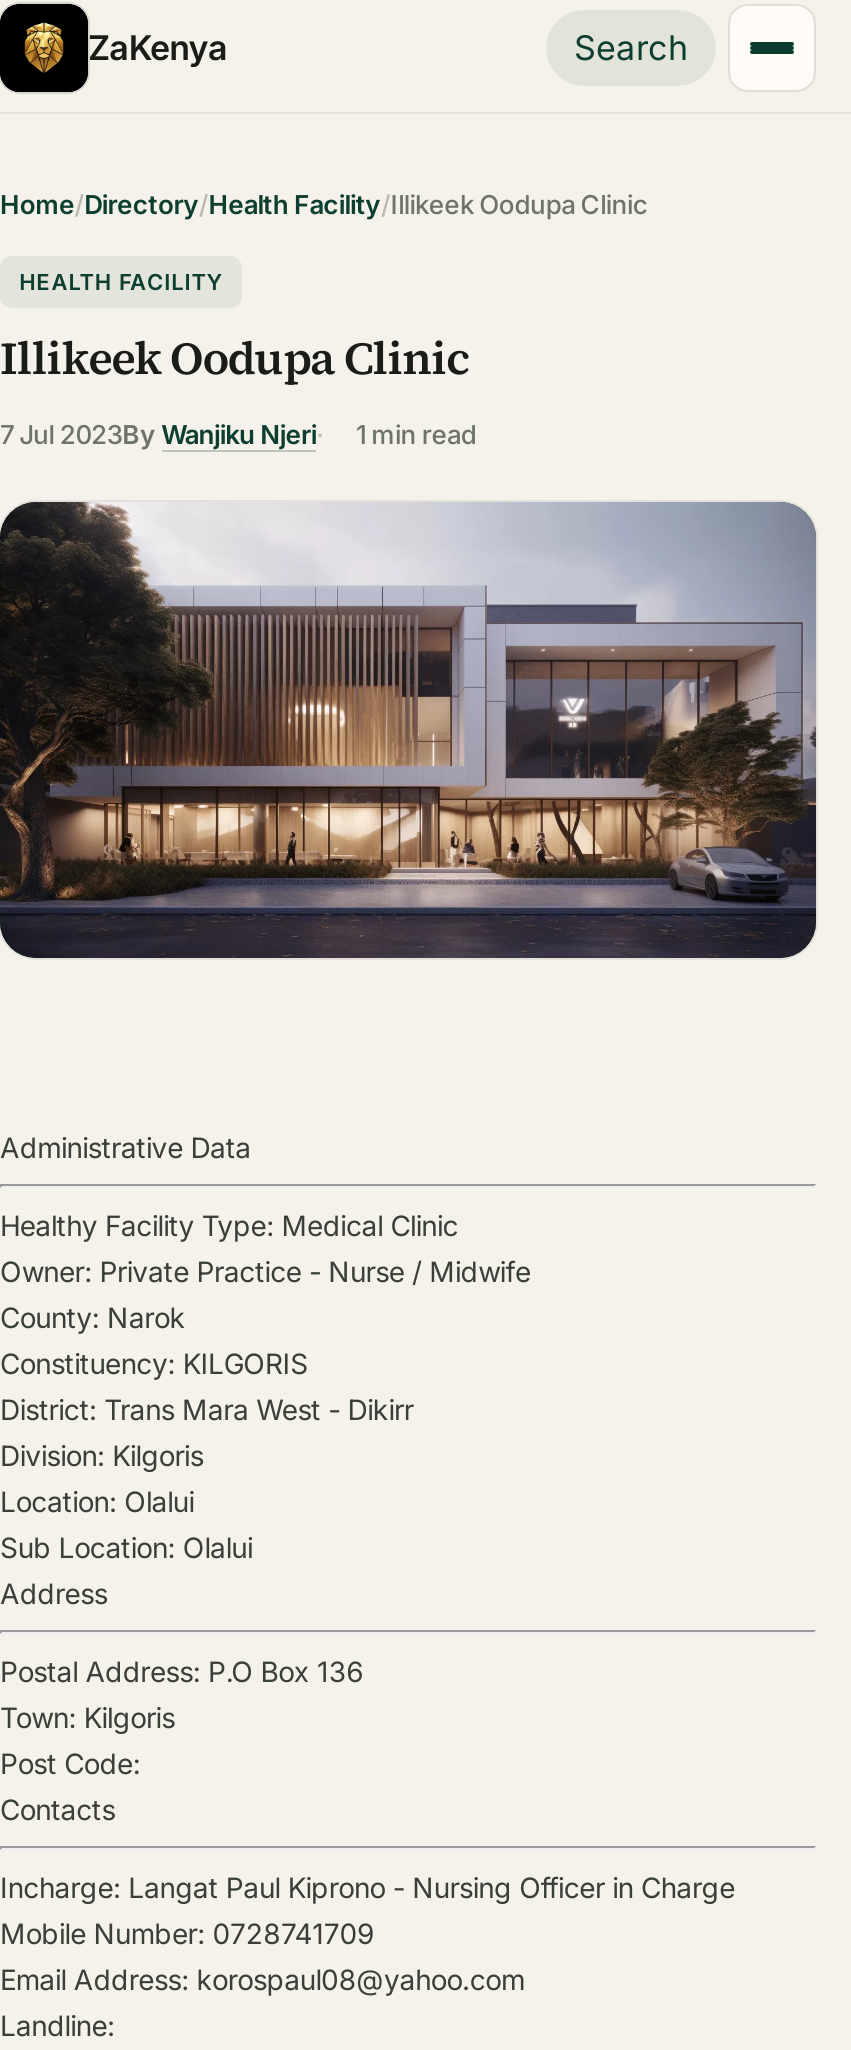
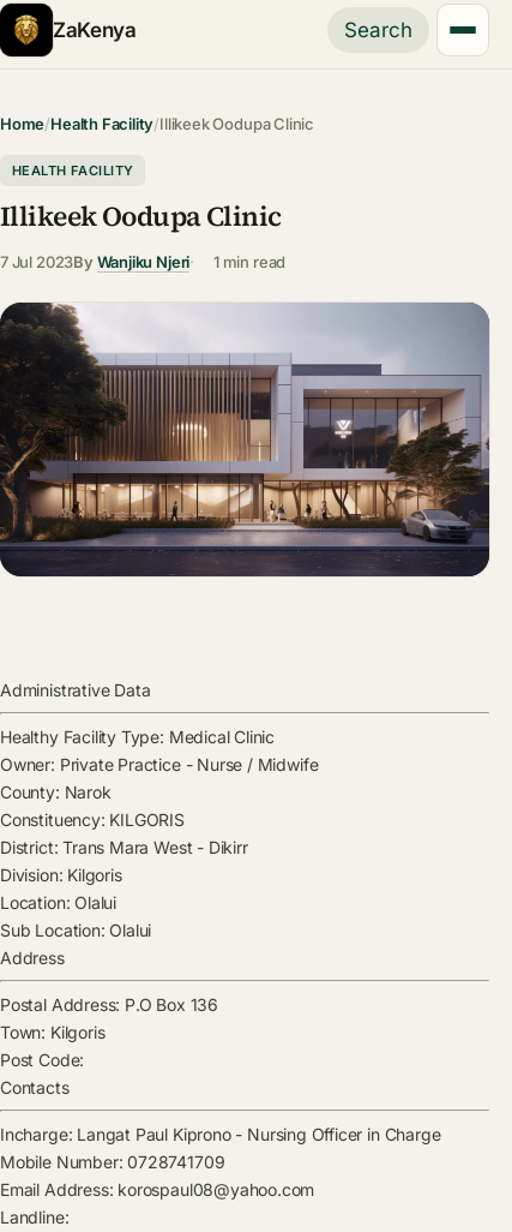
- Home / Directory / Health Facility / Illikeek Oodupa Clinic
+ Home / Health Facility / Illikeek Oodupa Clinic
